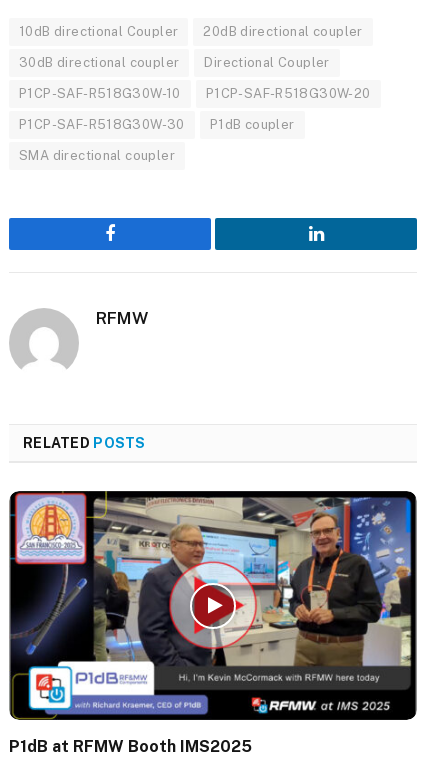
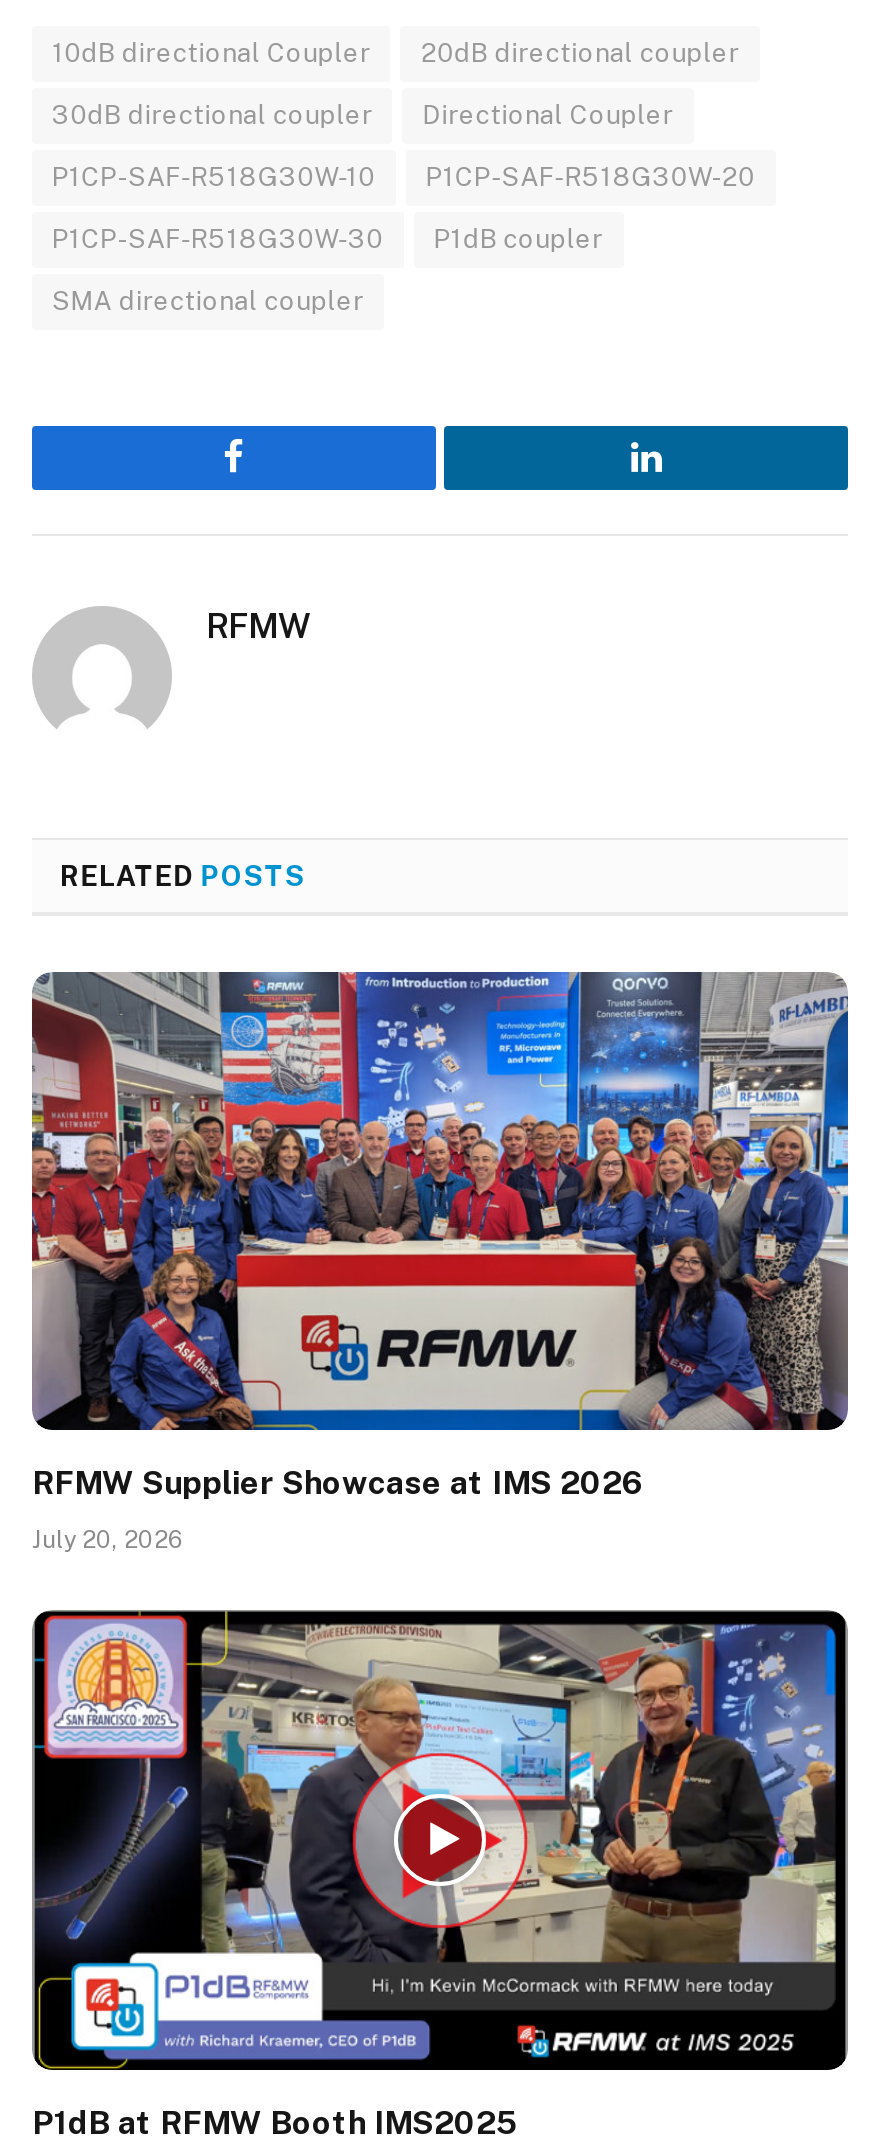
+ [image]
+ RFMW Supplier Showcase at IMS 2026
+ July 20, 2026
